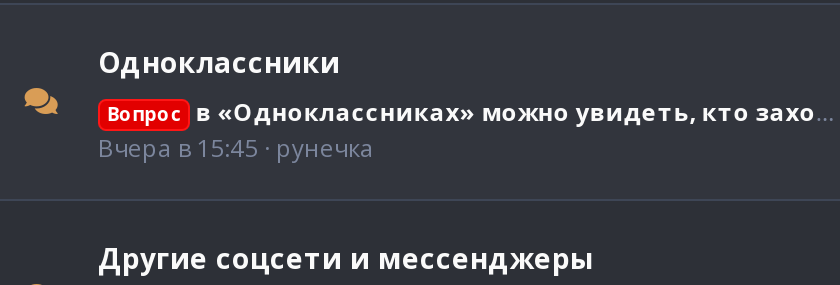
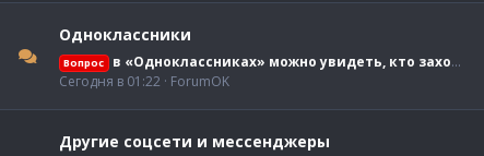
- Вчера в 15:45 рунечка
+ Сегодня в 01:22 ForumOK
